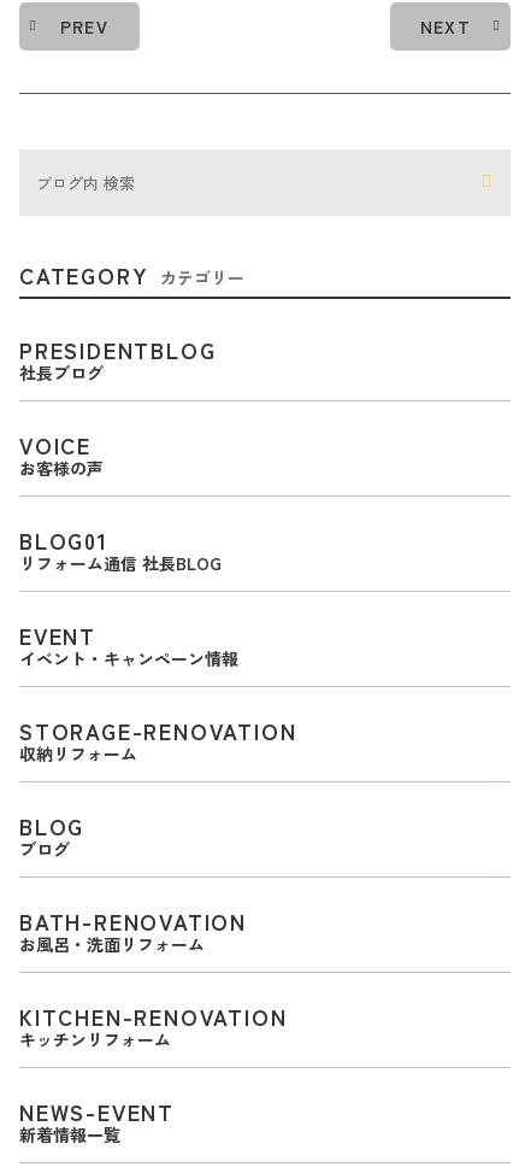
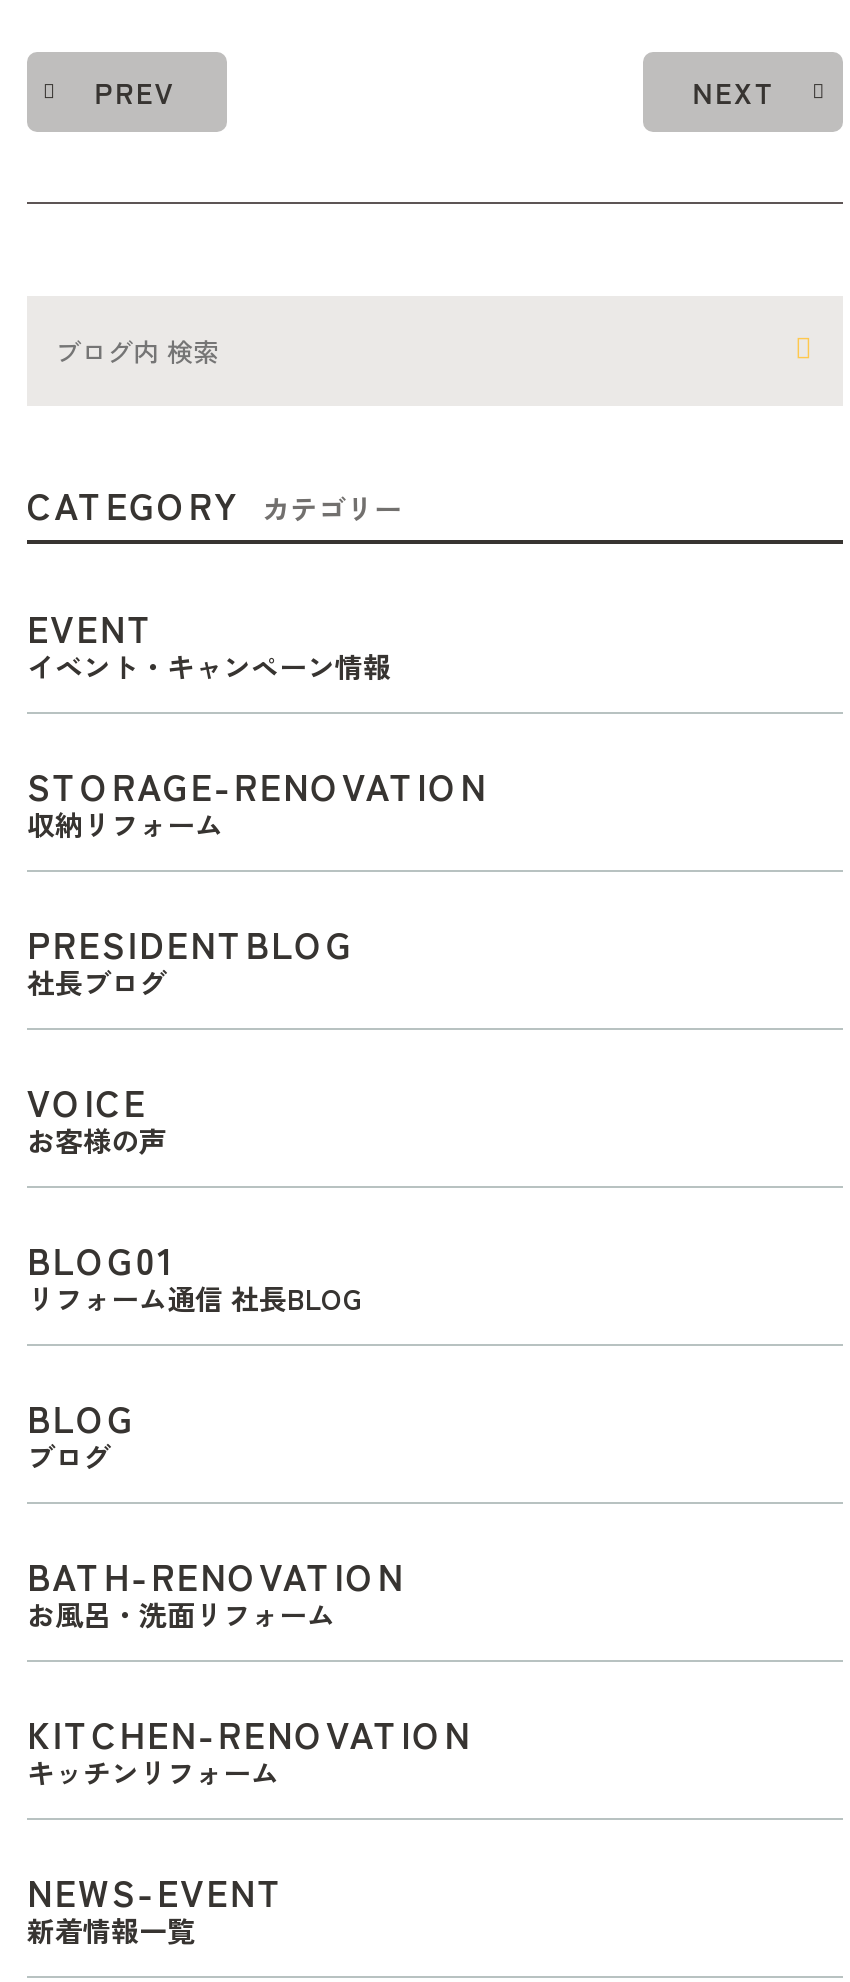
moved down: PRESIDENTBLOG | 社長ブログ | VOICE | お客様の声 | BLOG01 | リフォーム通信 社長BLOG

moved up: EVENT | イベント・キャンペーン情報 | STORAGE-RENOVATION | 収納リフォーム
